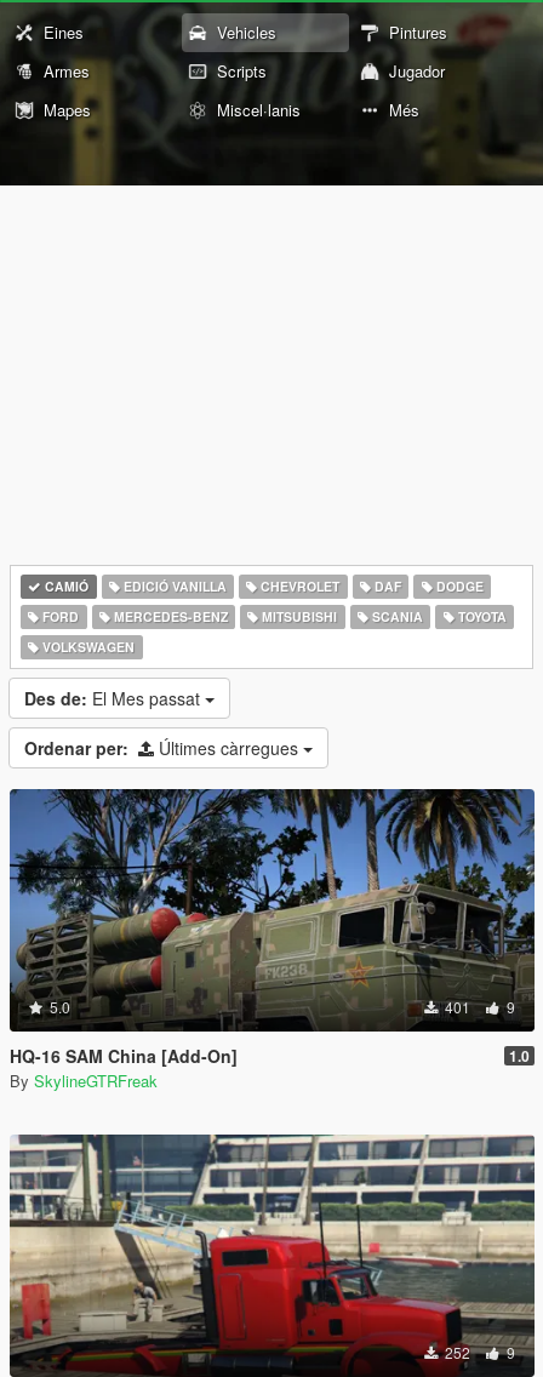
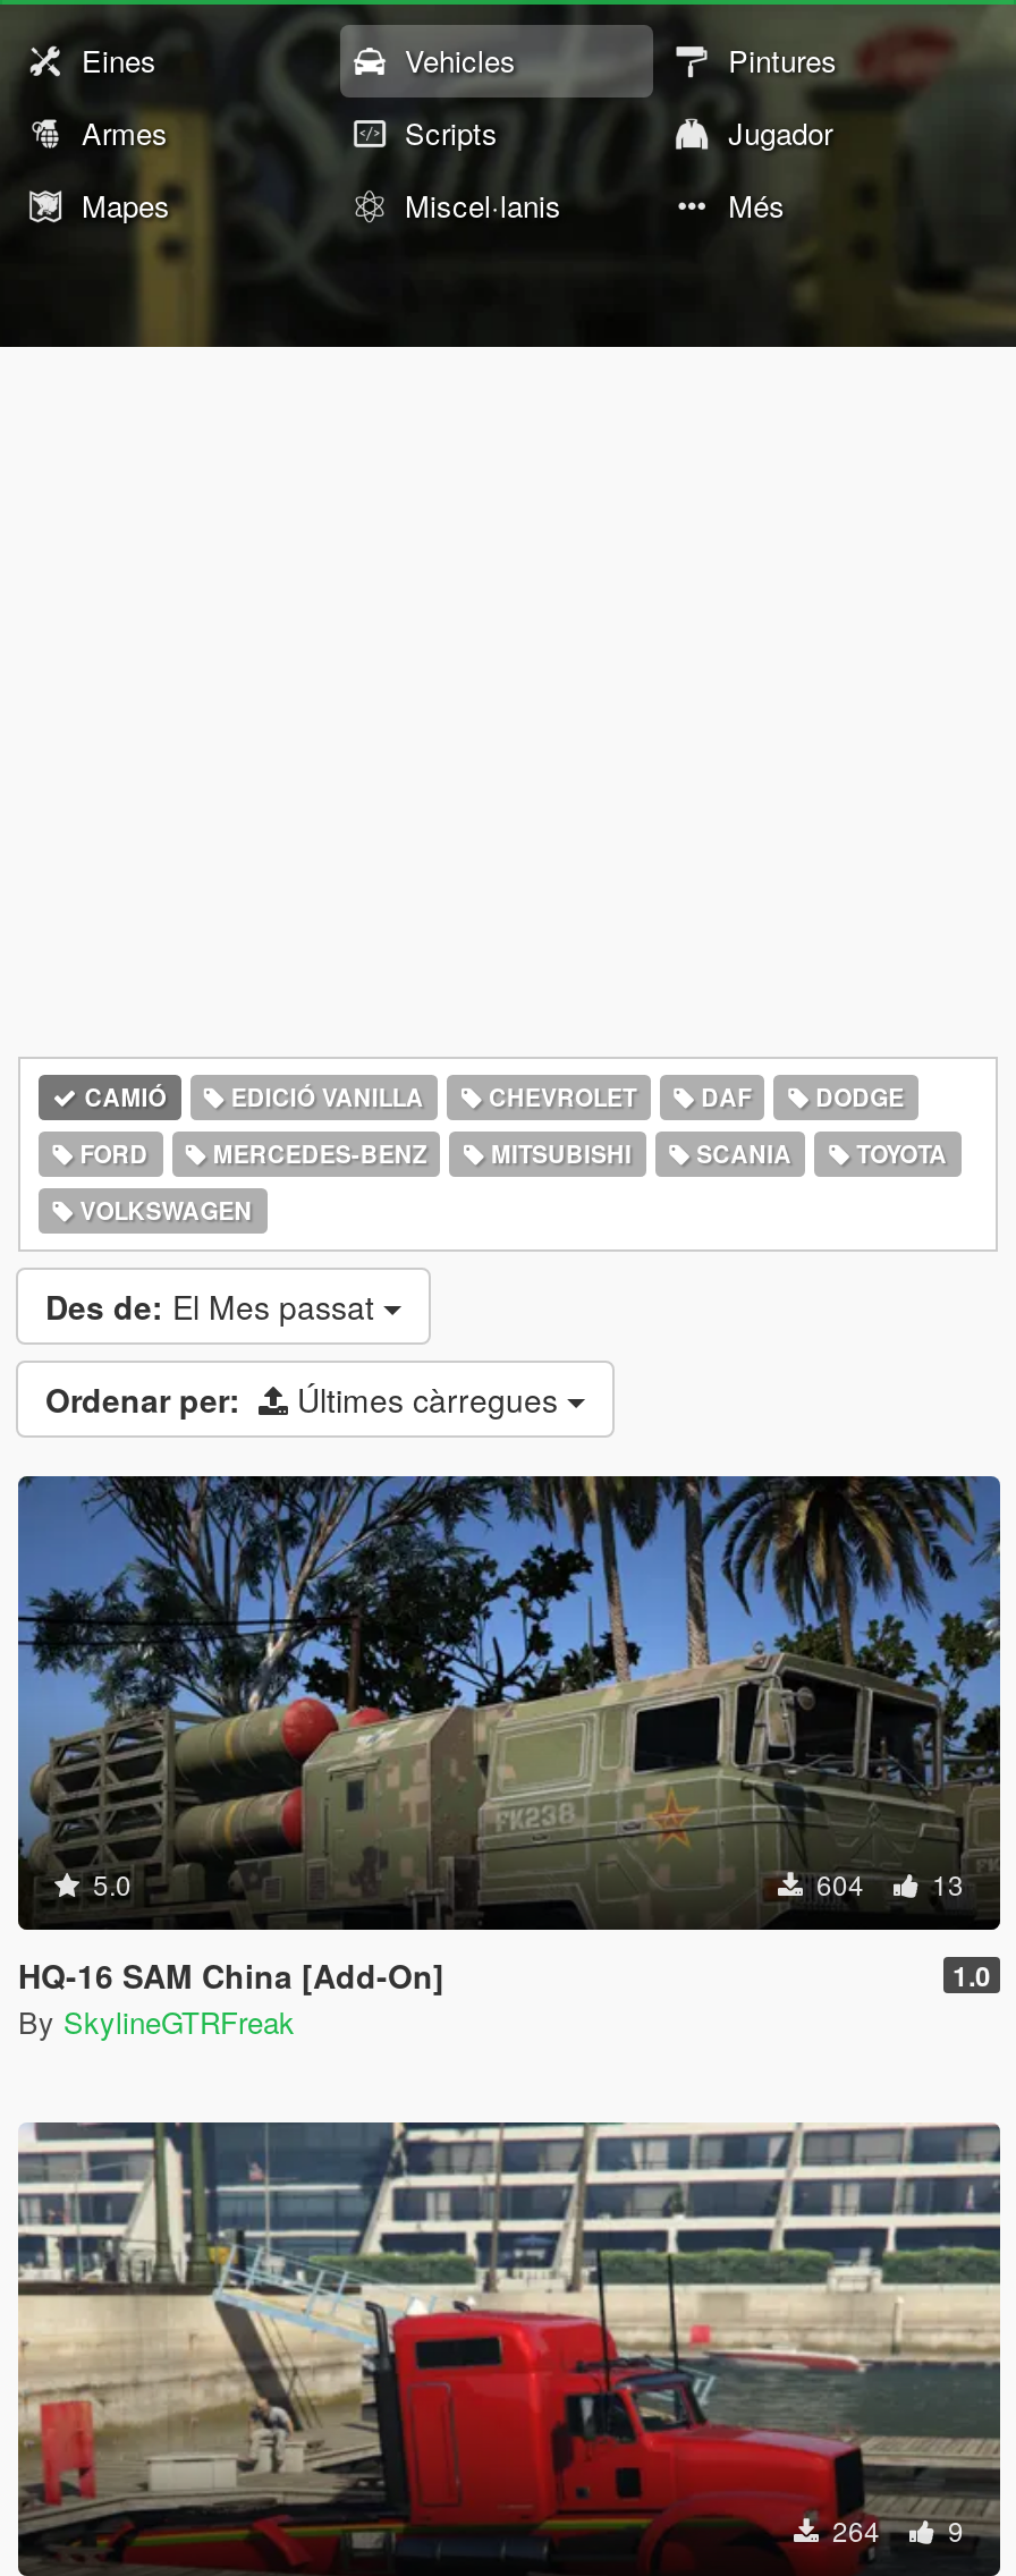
- 401
+ 604

- 9
+ 13

- 252 9
+ 264 9
